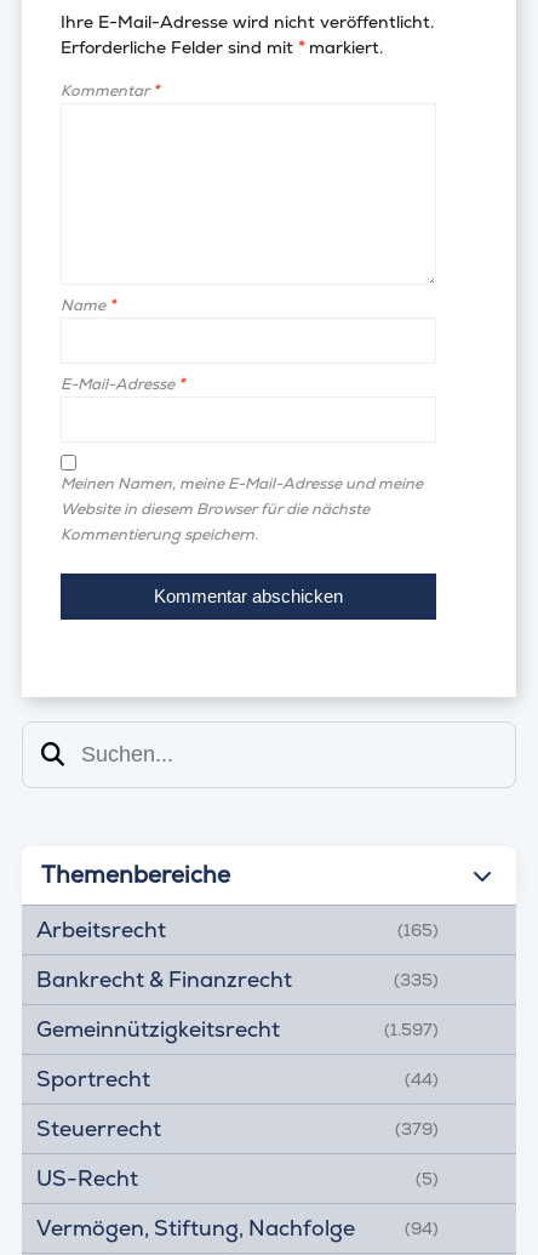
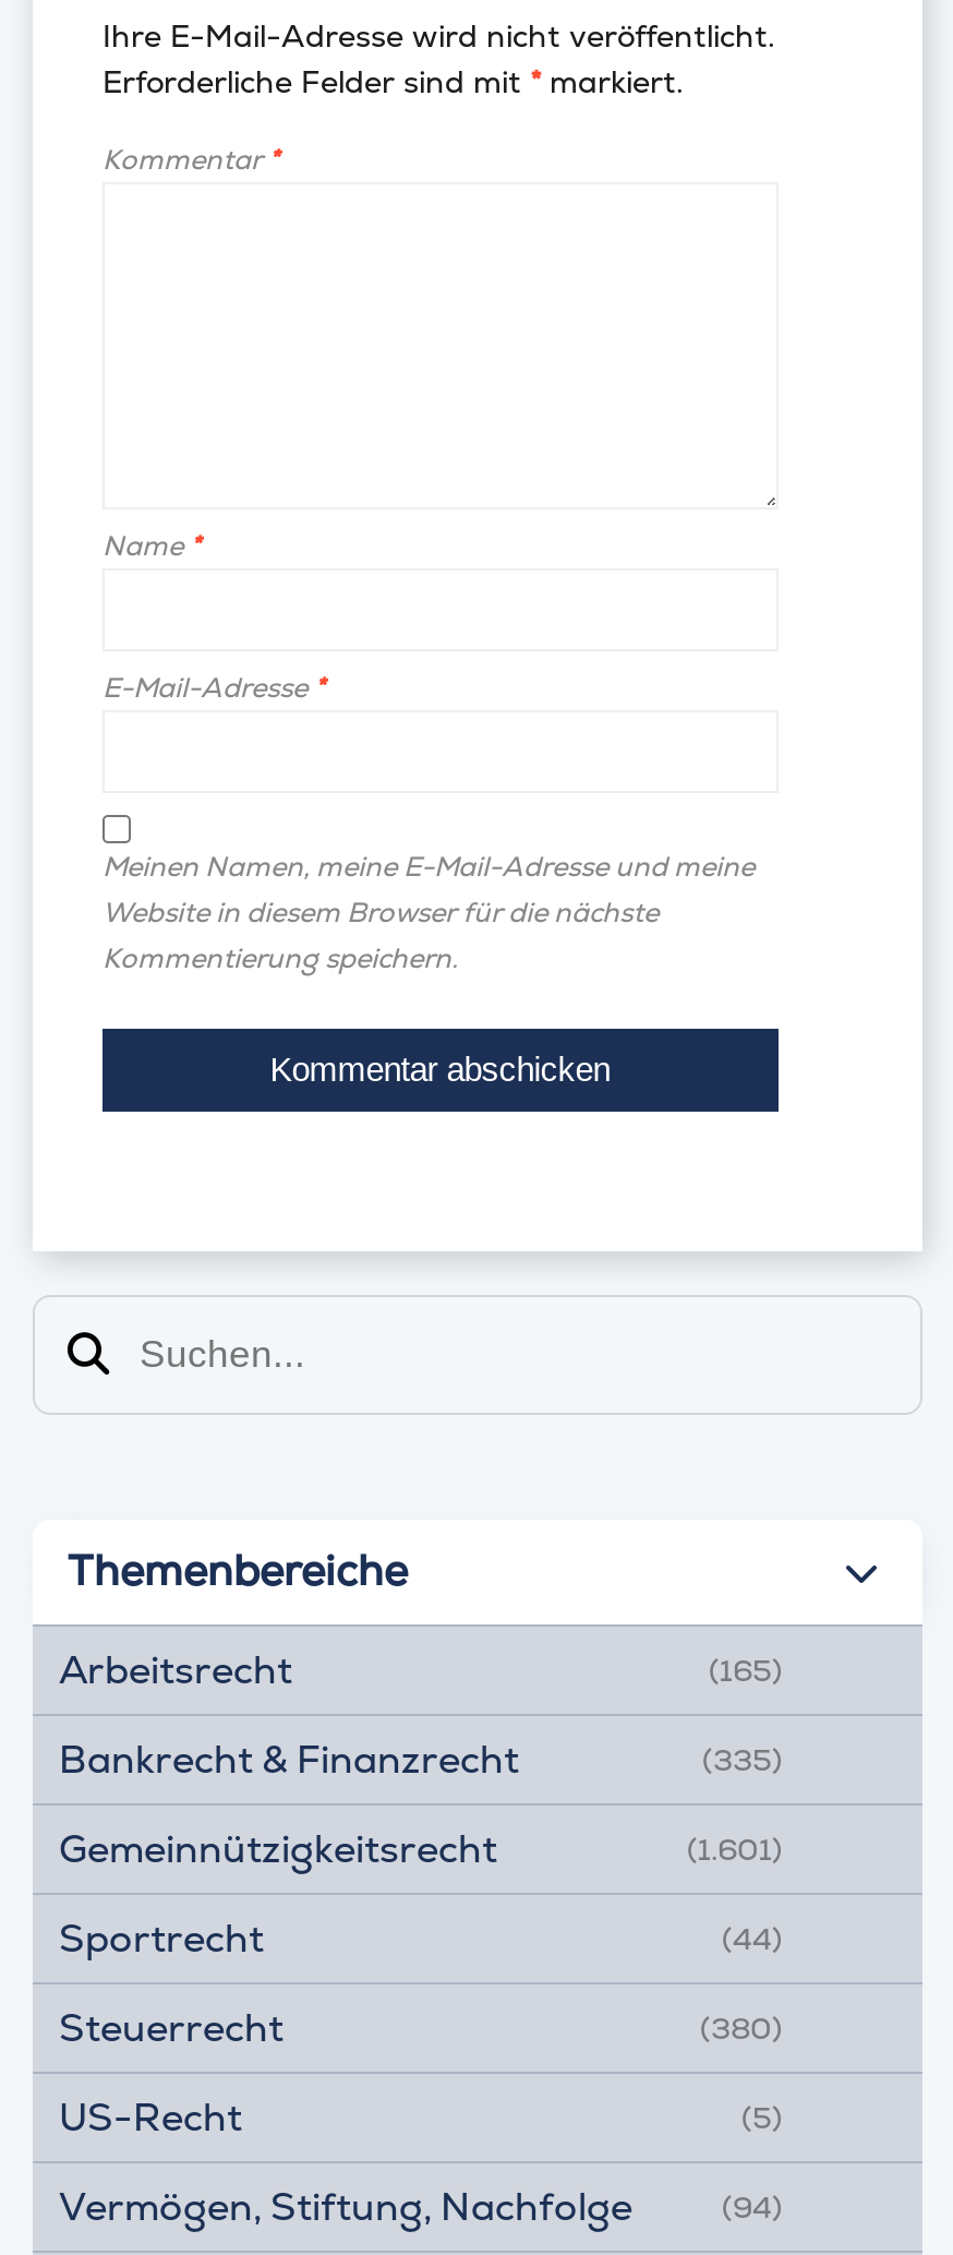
- (1.597)
+ (1.601)

- (379)
+ (380)
